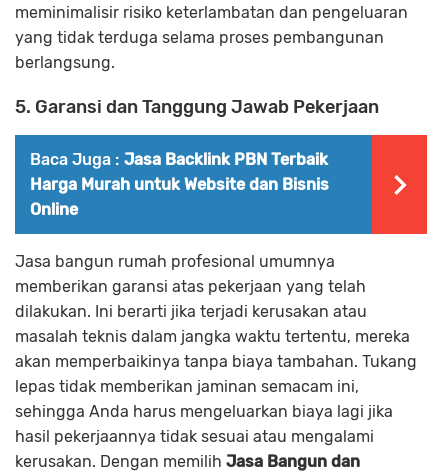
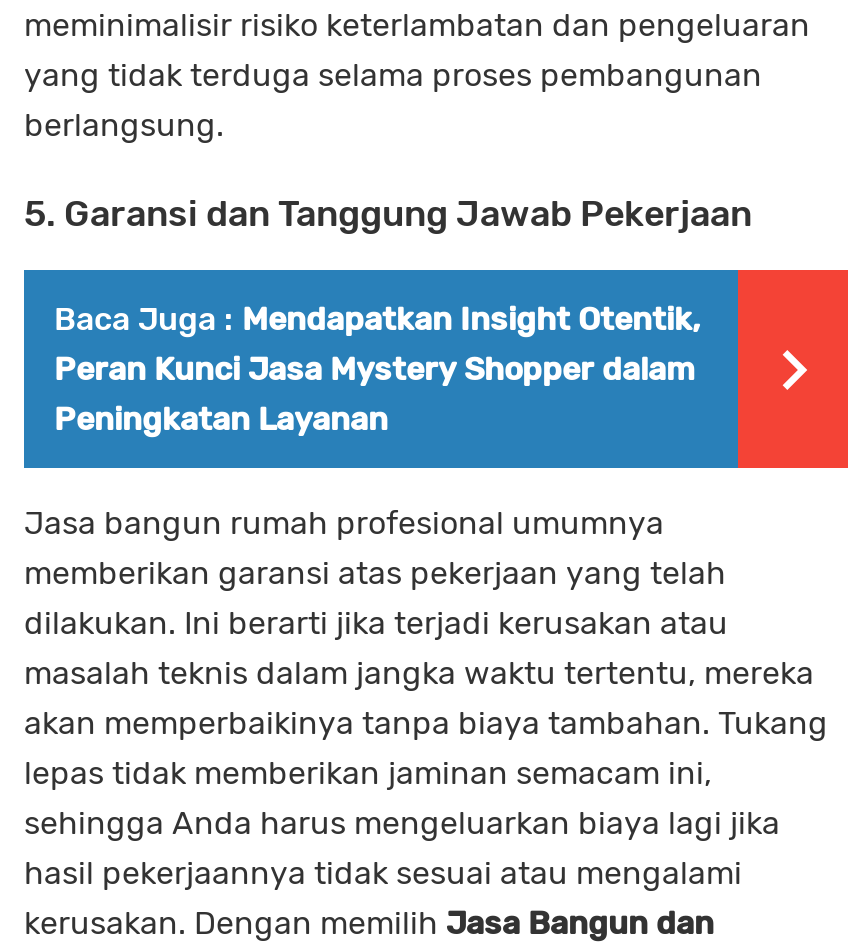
- Baca Juga : Jasa Backlink PBN Terbaik
- Harga Murah untuk Website dan Bisnis
- Online
+ Baca Juga : Mendapatkan Insight Otentik,
+ Peran Kunci Jasa Mystery Shopper dalam
+ Peningkatan Layanan
